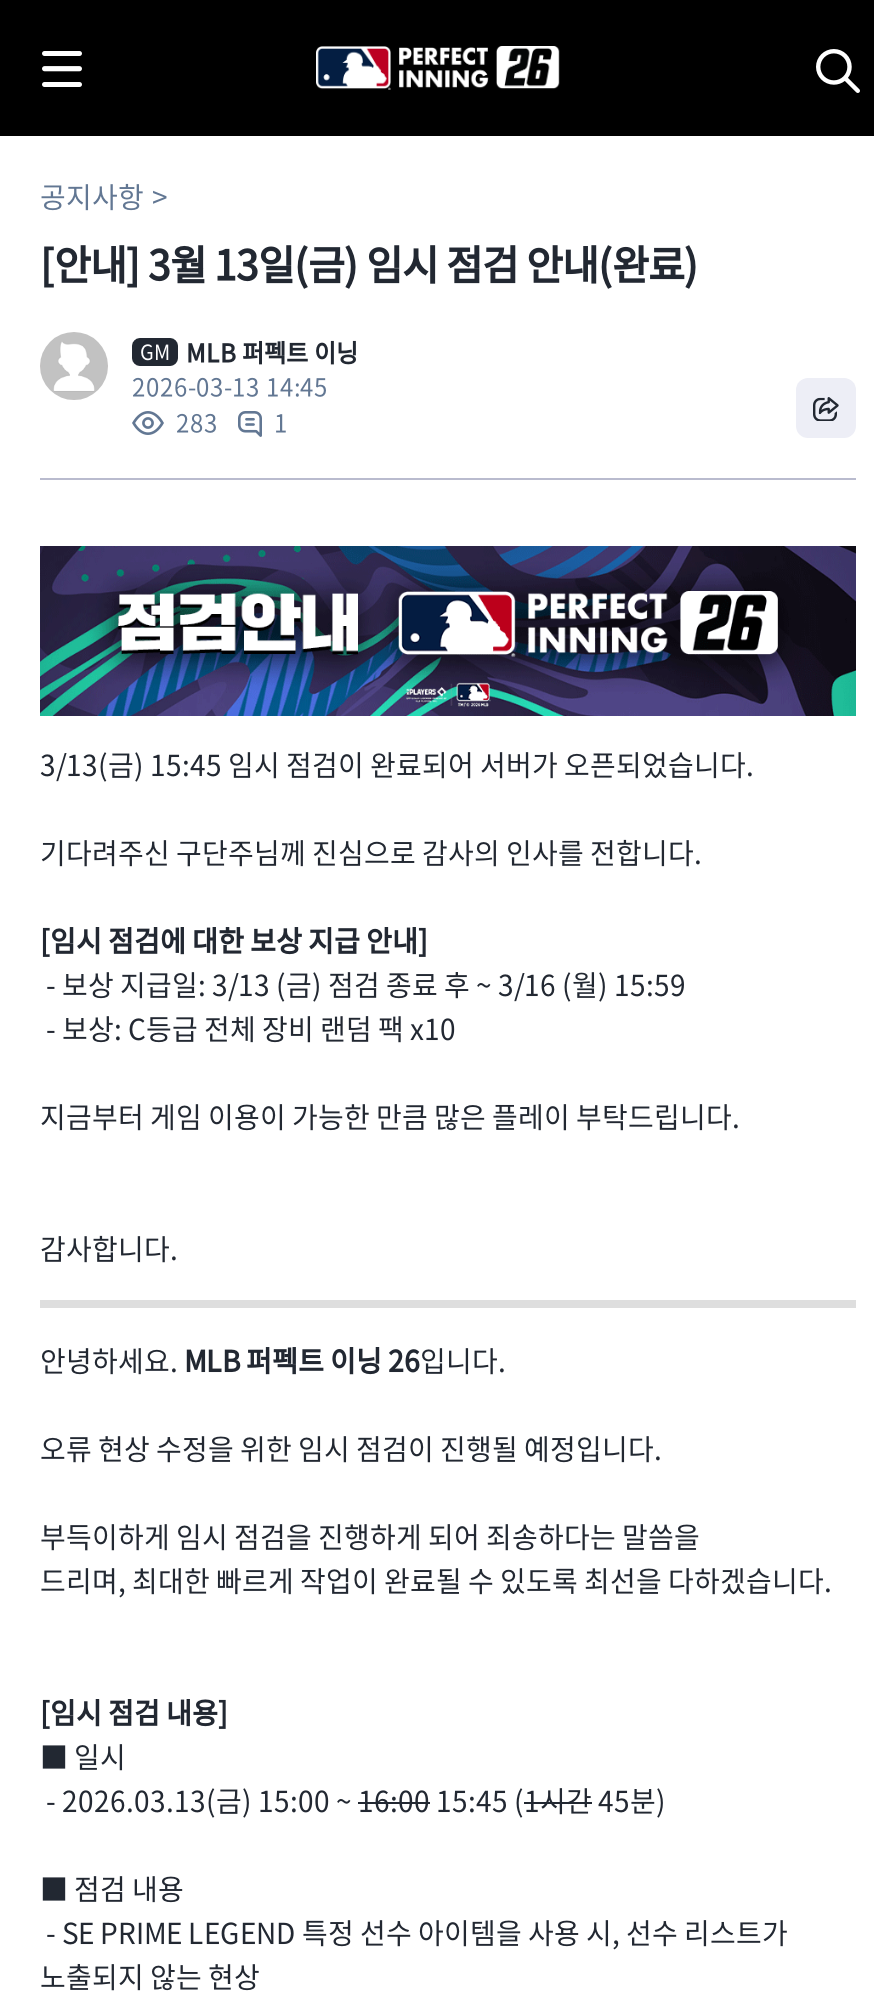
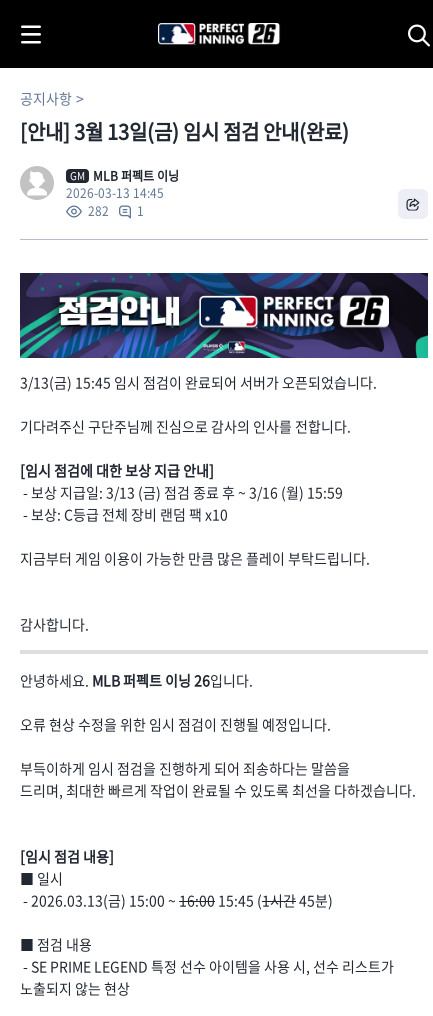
- 283 1
+ 282 1
